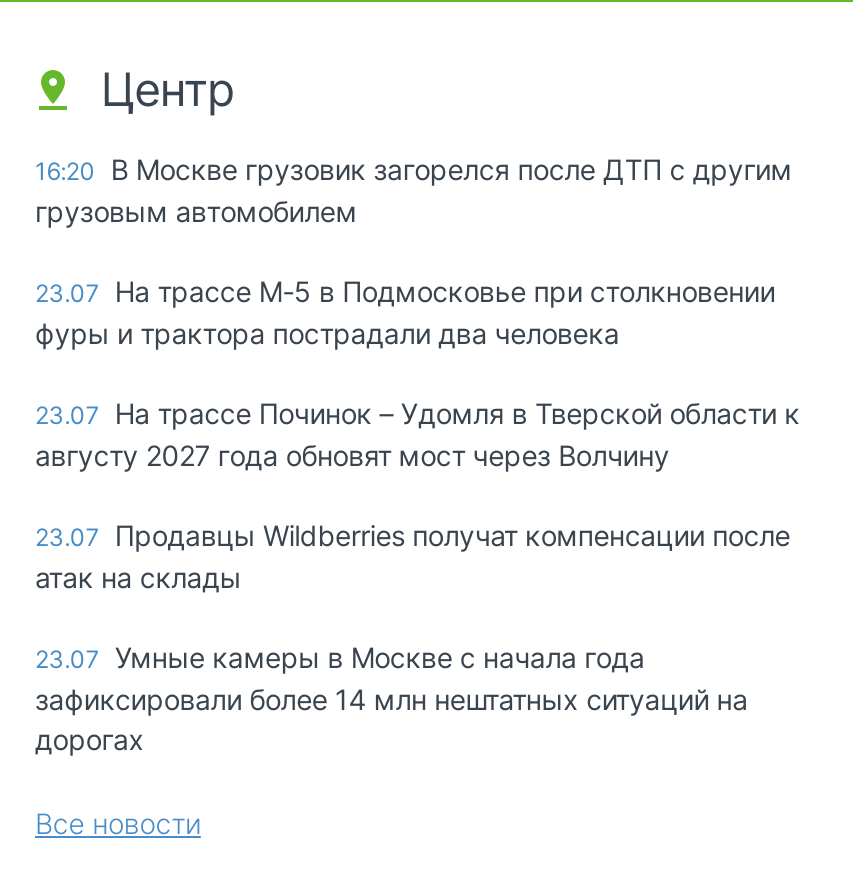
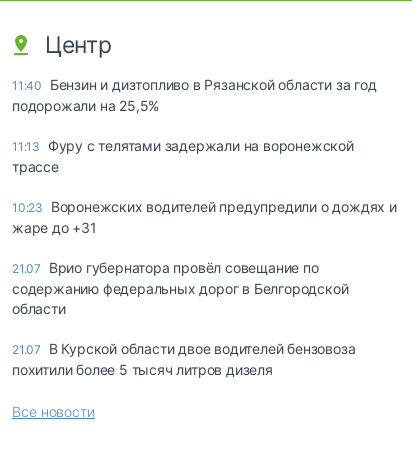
- 16:20 В Москве грузовик загорелся после ДТП с другим
- грузовым автомобилем
+ 11:40 Бензин и дизтопливо в Рязанской области за год
+ подорожали на 25,5%

- 23.07 На трассе М-5 в Подмосковье при столкновении
- фуры и трактора пострадали два человека
+ 11:13 Фуру с телятами задержали на воронежской
+ трассе

- 23.07 На трассе Починок – Удомля в Тверской области к
- августу 2027 года обновят мост через Волчину
+ 10:23 Воронежских водителей предупредили о дождях и
+ жаре до +31

- 23.07 Продавцы Wildberries получат компенсации после
- атак на склады
+ 21.07 Врио губернатора провёл совещание по
+ содержанию федеральных дорог в Белгородской
+ области

- 23.07 Умные камеры в Москве с начала года
- зафиксировали более 14 млн нештатных ситуаций на
- дорогах
+ 21.07 В Курской области двое водителей бензовоза
+ похитили более 5 тысяч литров дизеля
